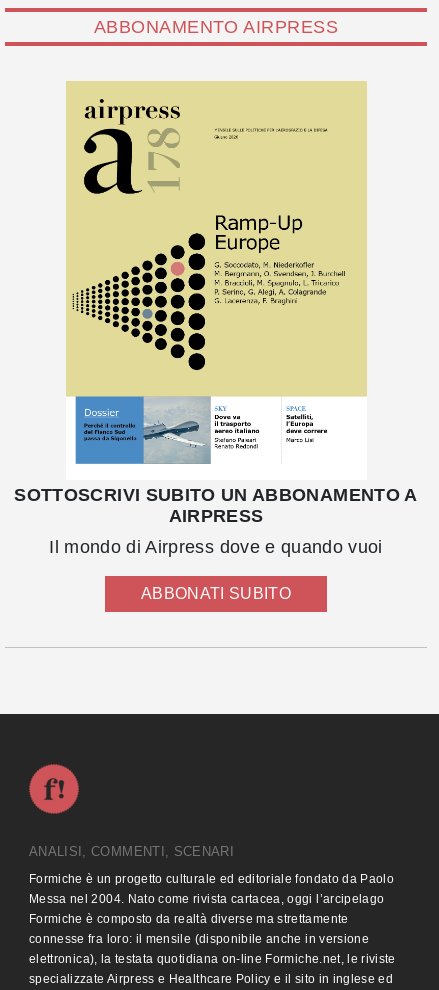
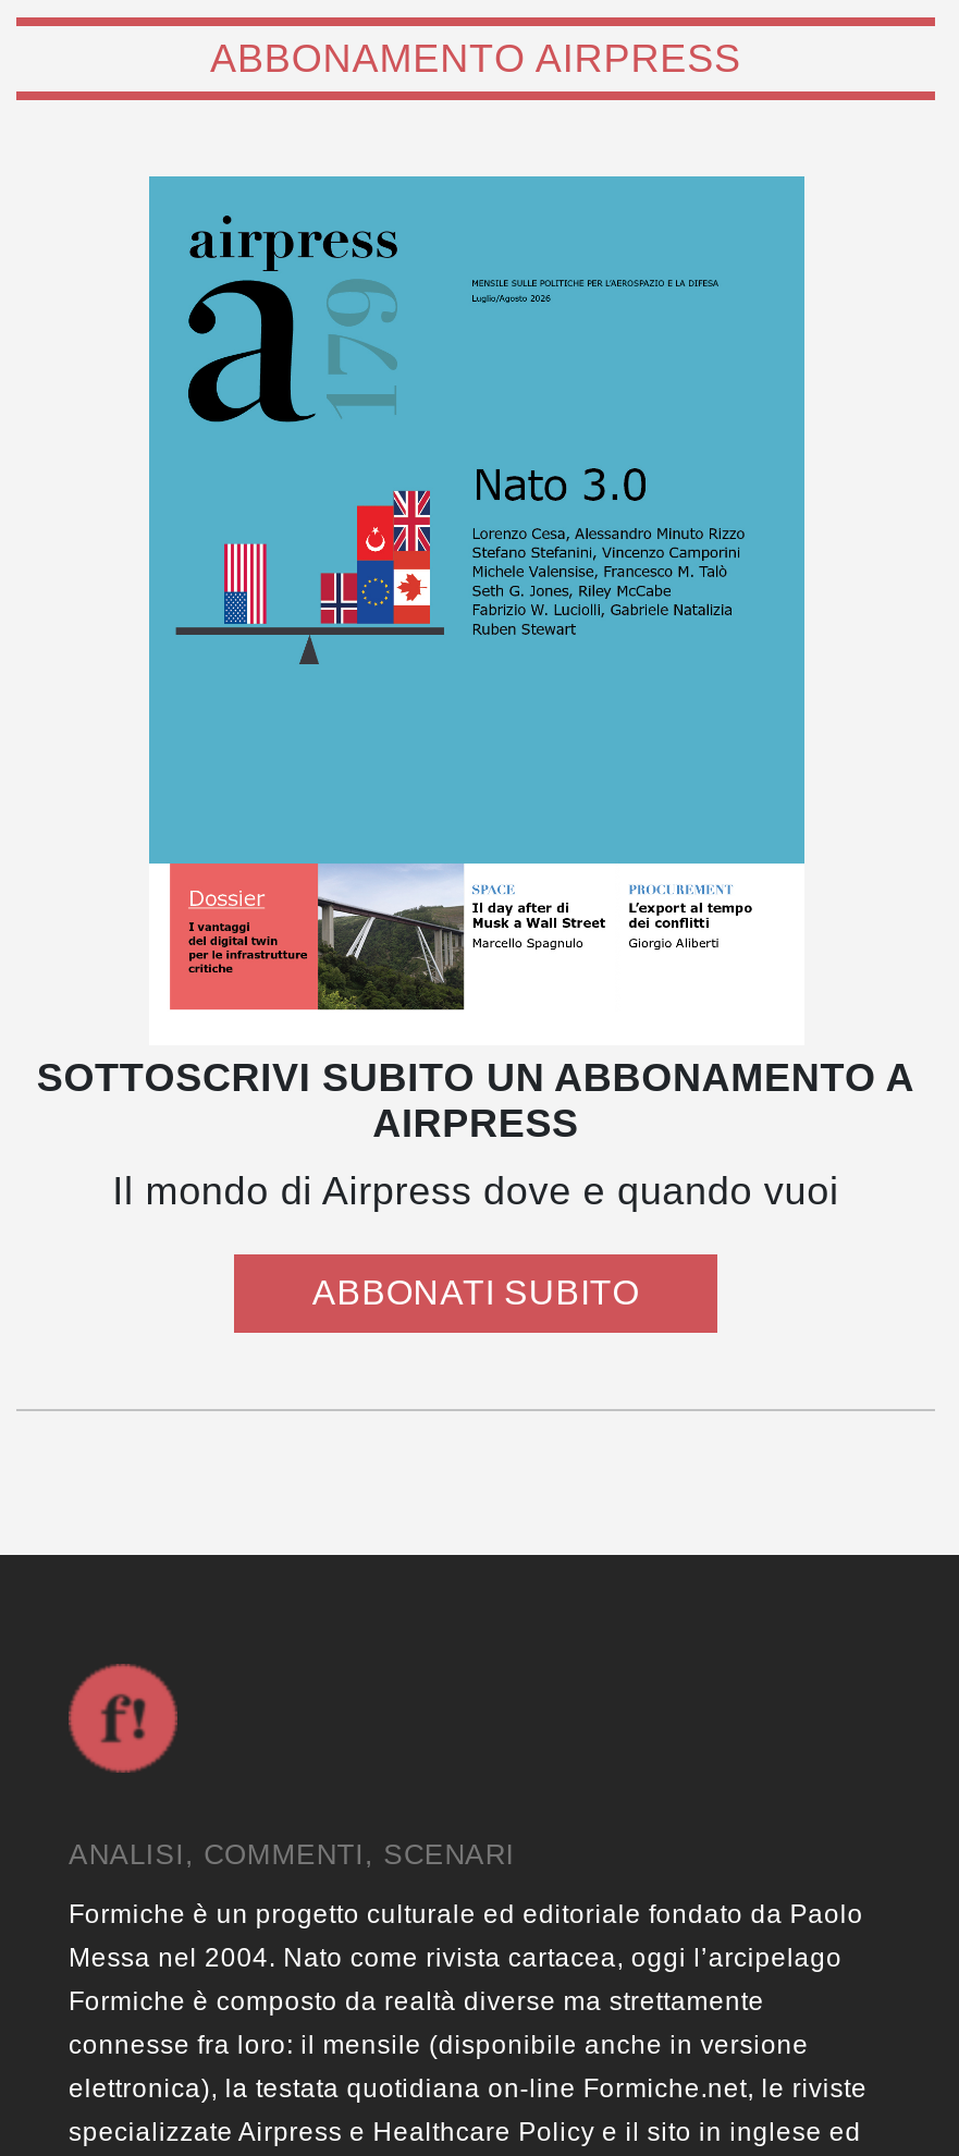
- [image]
+ [image]
